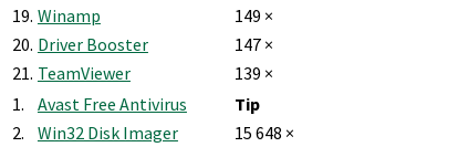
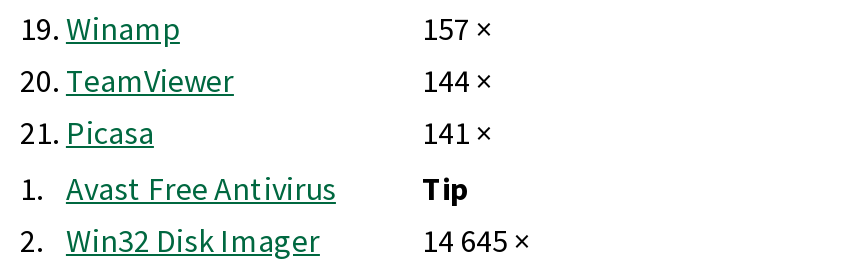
- 149 ×
- 20. Driver Booster
- 147 ×
- 21. TeamViewer
- 139 ×
+ 157 ×
+ 20. TeamViewer
+ 144 ×
+ 21. Picasa
+ 141 ×

- 15 648 ×
+ 14 645 ×
